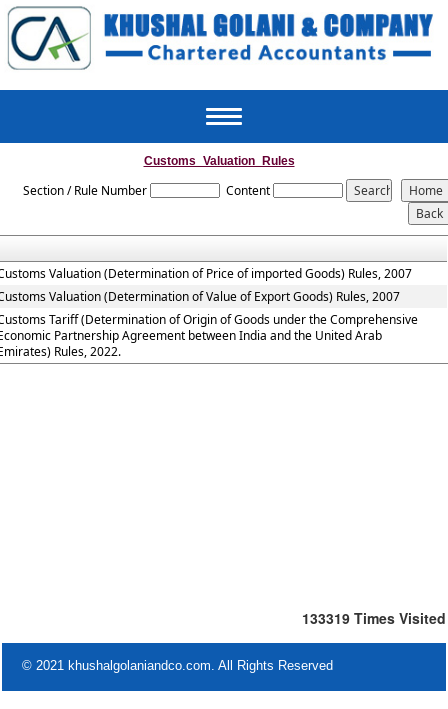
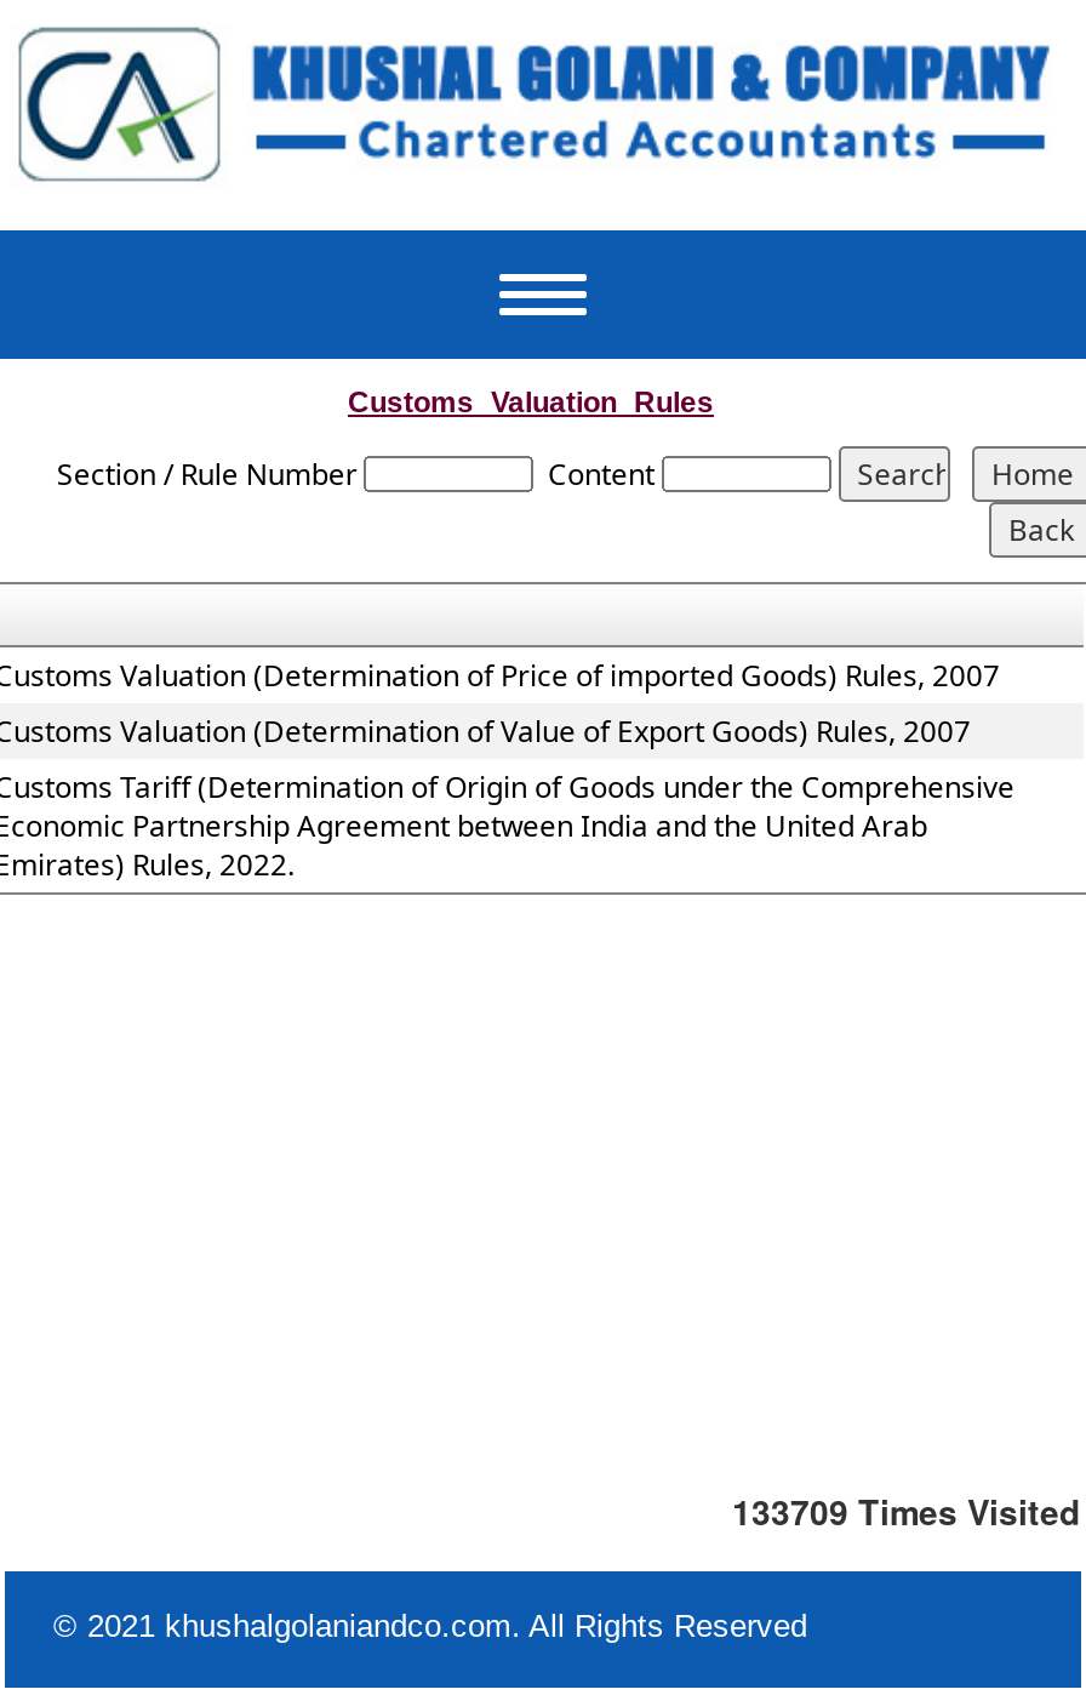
- 133319 Times Visited
+ 133709 Times Visited
